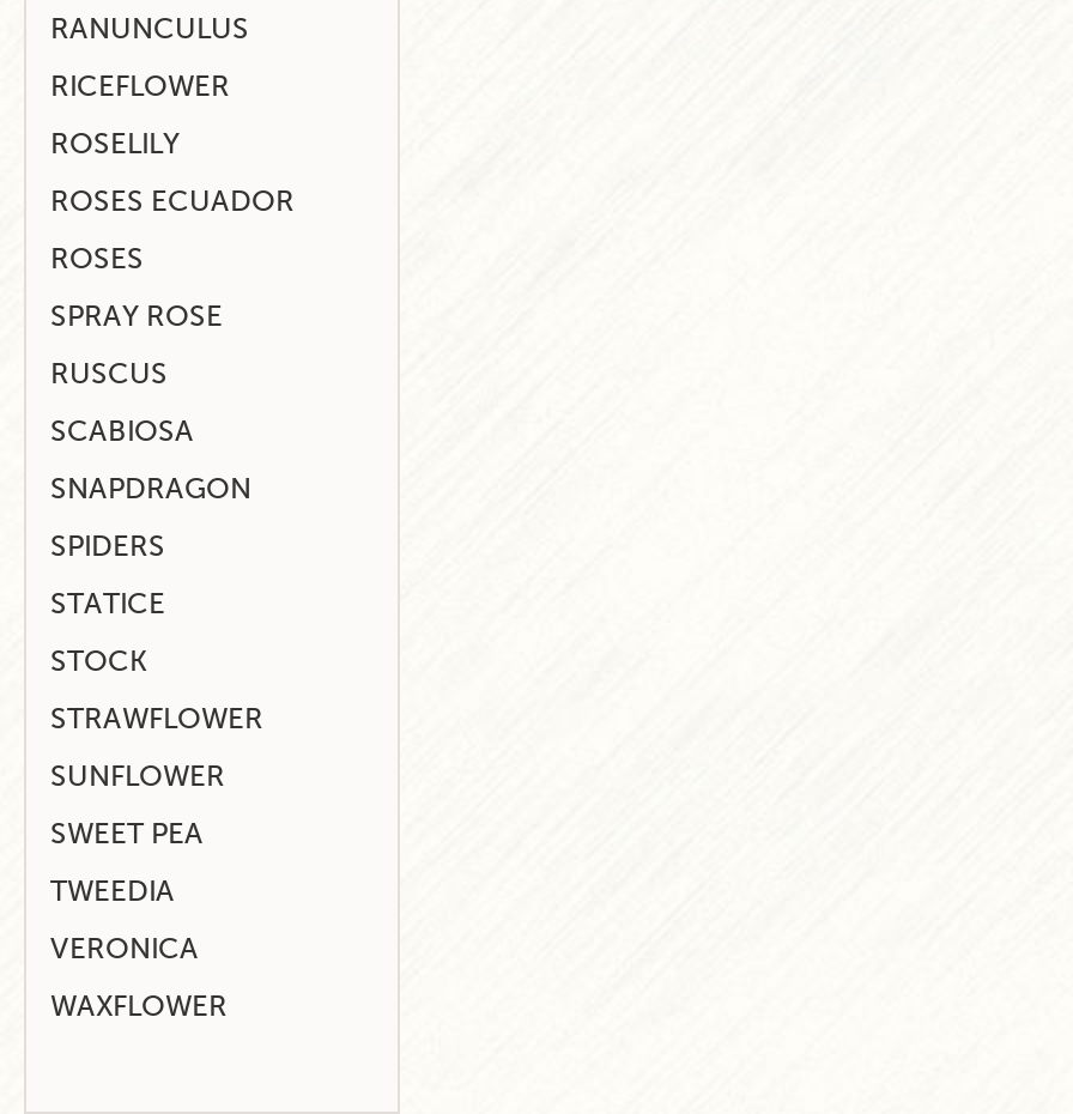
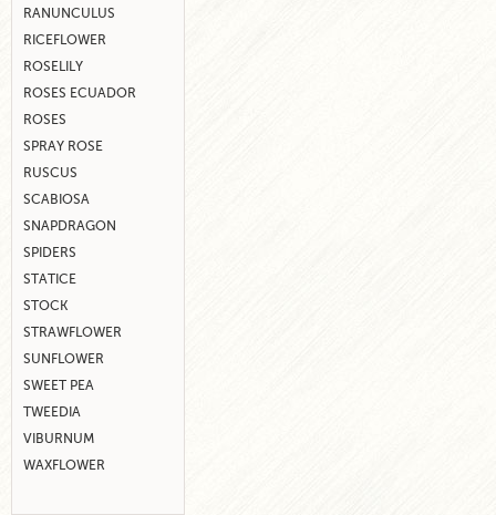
- VERONICA
+ VIBURNUM
